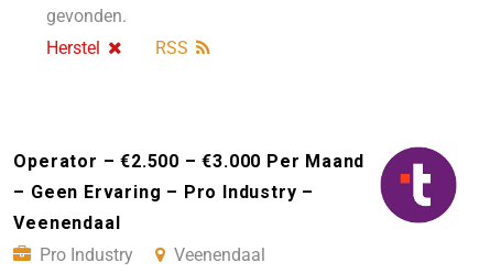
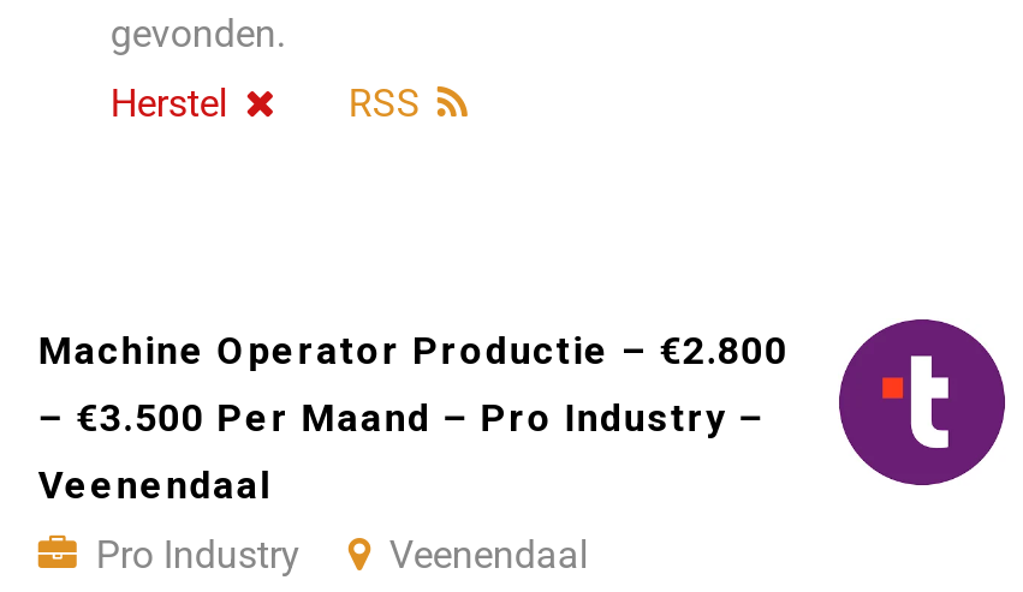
- Operator – €2.500 – €3.000 Per Maand
+ Machine Operator Productie – €2.800

- – Geen Ervaring – Pro Industry –
+ – €3.500 Per Maand – Pro Industry –
